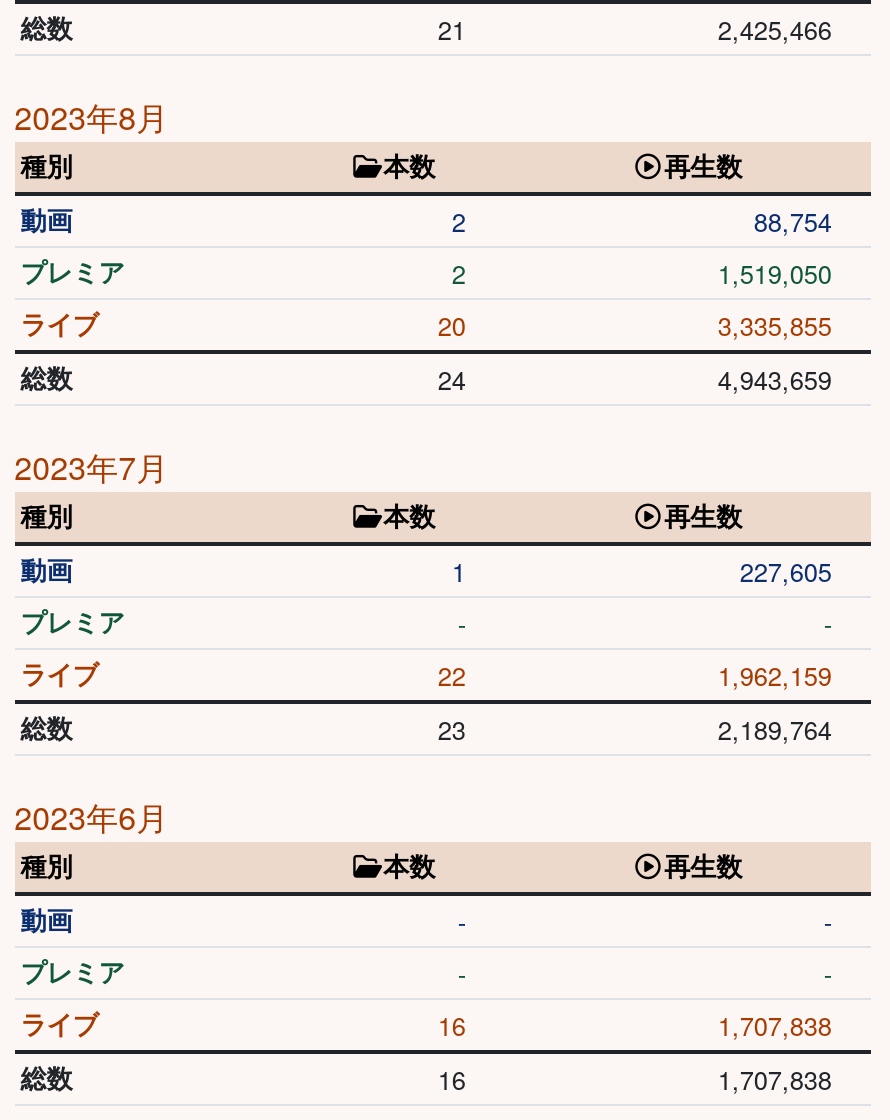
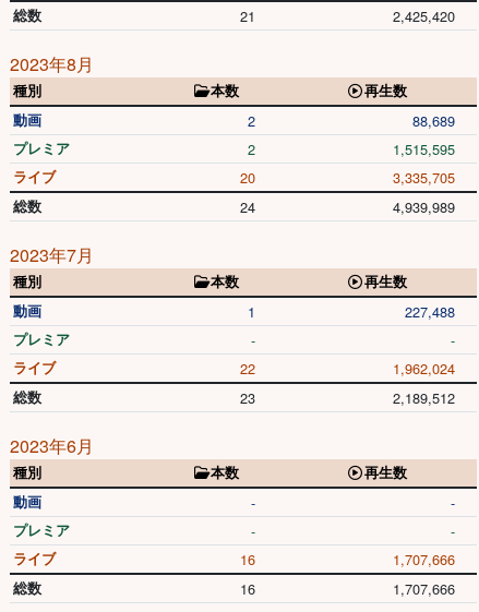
- 2,425,466
+ 2,425,420

- 88,754
+ 88,689

- 1,519,050
+ 1,515,595

- 3,335,855
+ 3,335,705

- 4,943,659
+ 4,939,989

- 227,605
+ 227,488

- 1,962,159
+ 1,962,024

- 2,189,764
+ 2,189,512

- 1,707,838
+ 1,707,666

- 1,707,838
+ 1,707,666
